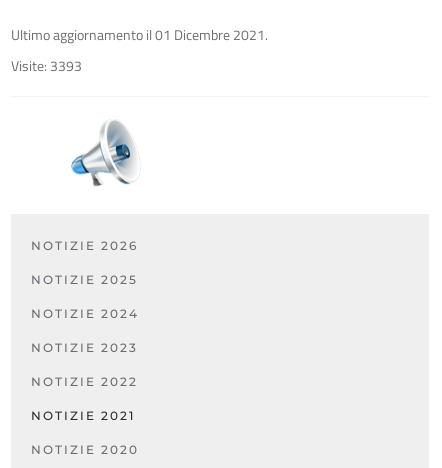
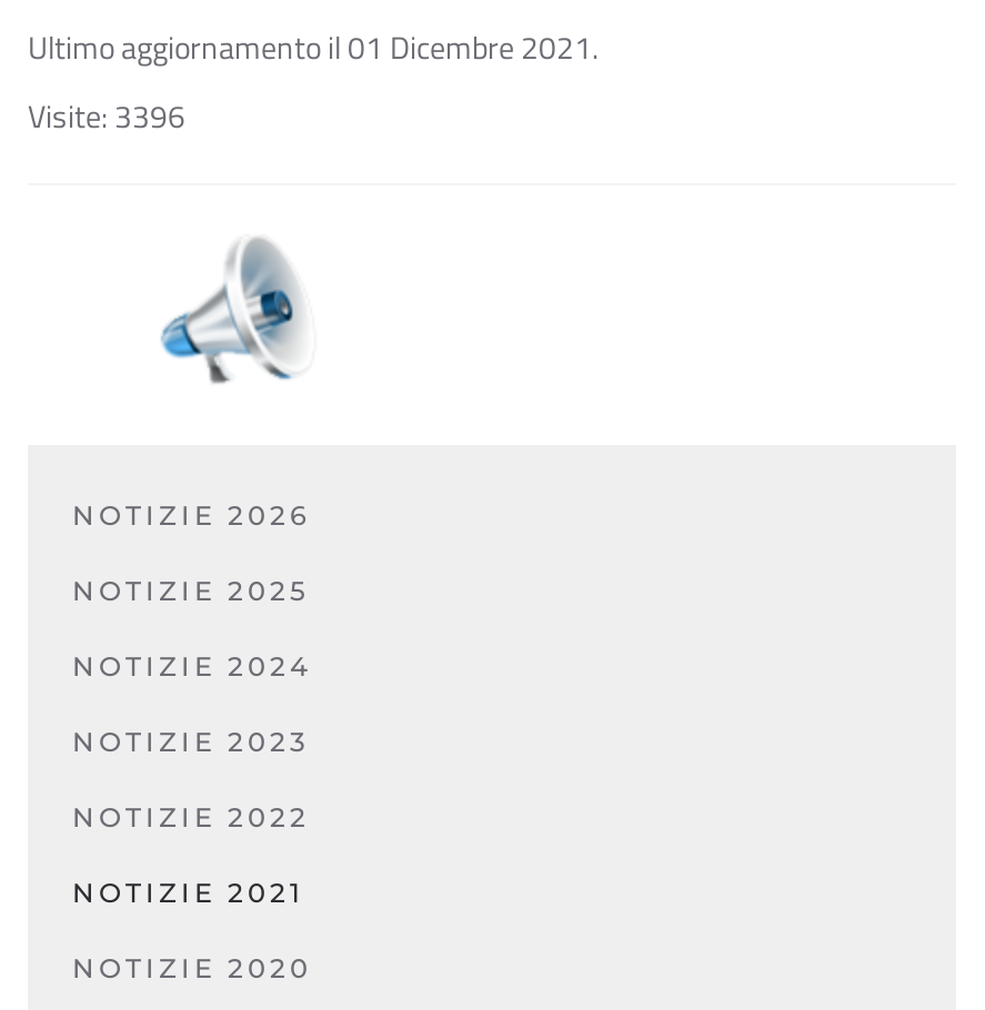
- Visite: 3393
+ Visite: 3396
